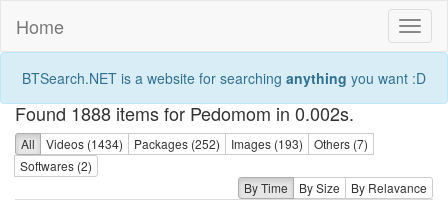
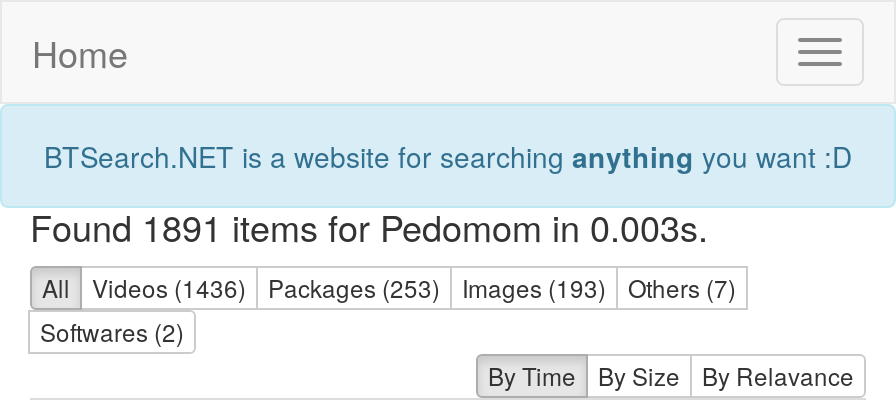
- Found 1888 items for Pedomom in 0.002s.
+ Found 1891 items for Pedomom in 0.003s.

- Videos (1434)
+ Videos (1436)

- Packages (252)
+ Packages (253)
